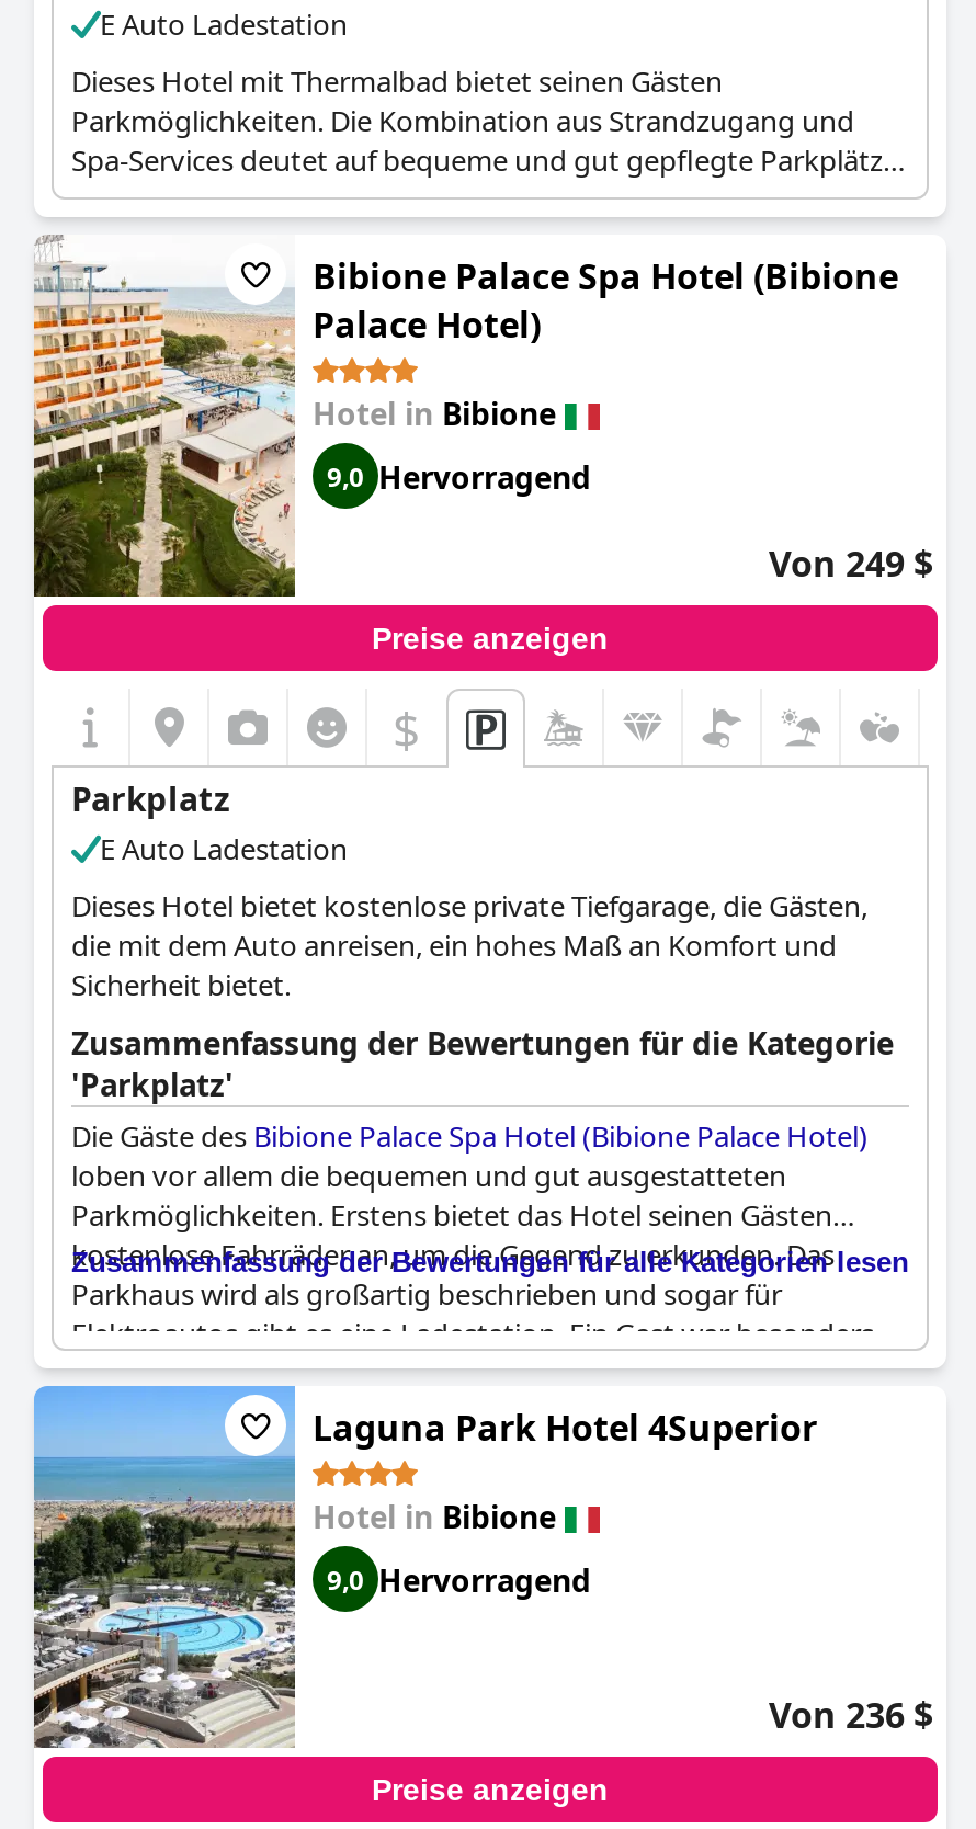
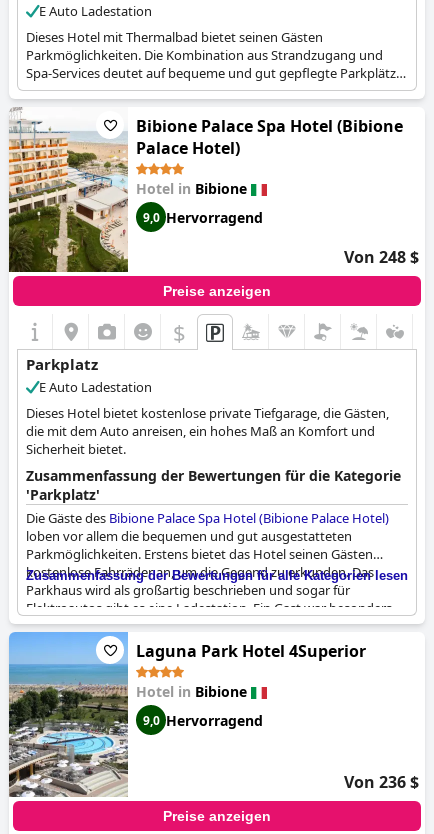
- Von 249 $
+ Von 248 $
